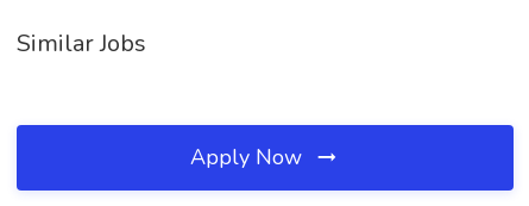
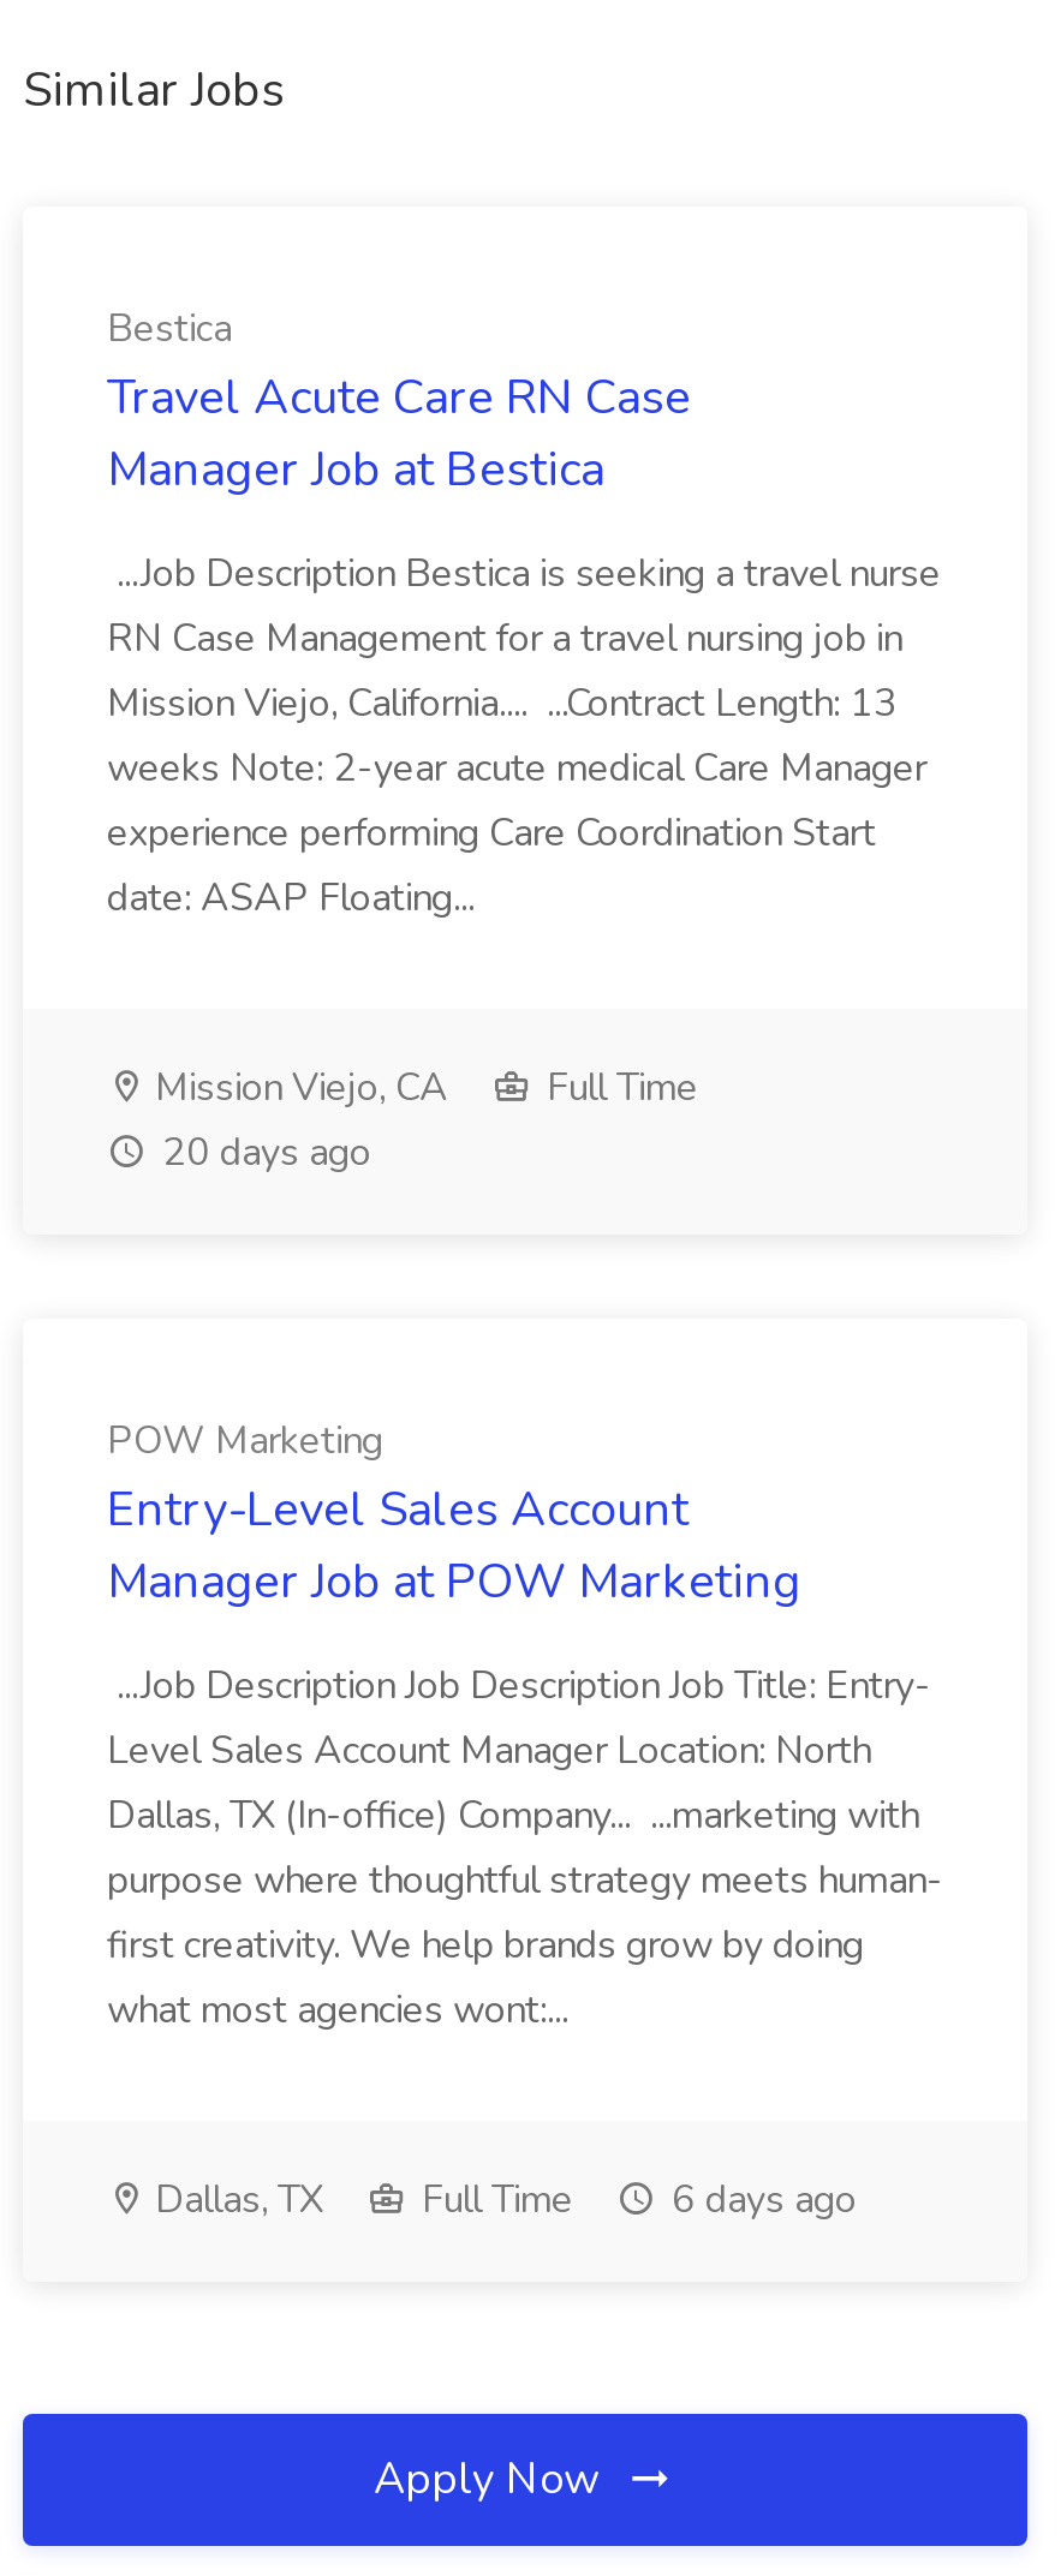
+ Bestica
+ Travel Acute Care RN Case
+ Manager Job at Bestica
+ ...Job Description Bestica is seeking a travel nurse
+ RN Case Management for a travel nursing job in
+ Mission Viejo, California.... ...Contract Length: 13
+ weeks Note: 2-year acute medical Care Manager
+ experience performing Care Coordination Start
+ date: ASAP Floating...

+ POW Marketing
+ Entry-Level Sales Account
+ Manager Job at POW Marketing
+ ...Job Description Job Description Job Title: Entry-
+ Level Sales Account Manager Location: North
+ Dallas, TX (In-office) Company... ...marketing with
+ purpose where thoughtful strategy meets human-
+ first creativity. We help brands grow by doing
+ what most agencies wont:...

+ Mission Viejo, CA
+ Full Time
+ 20 days ago

+ Dallas, TX
+ Full Time
+ 6 days ago
